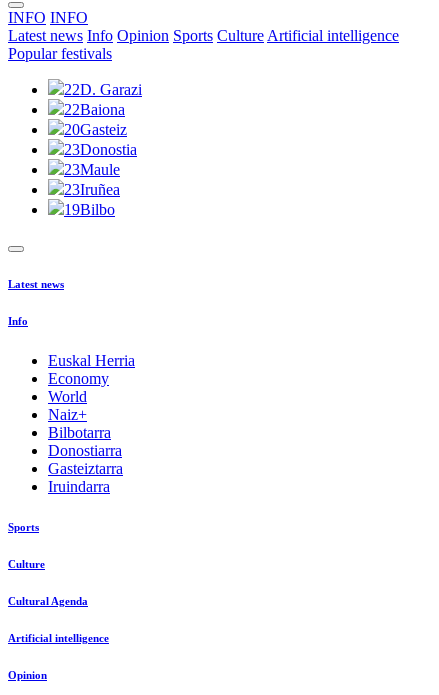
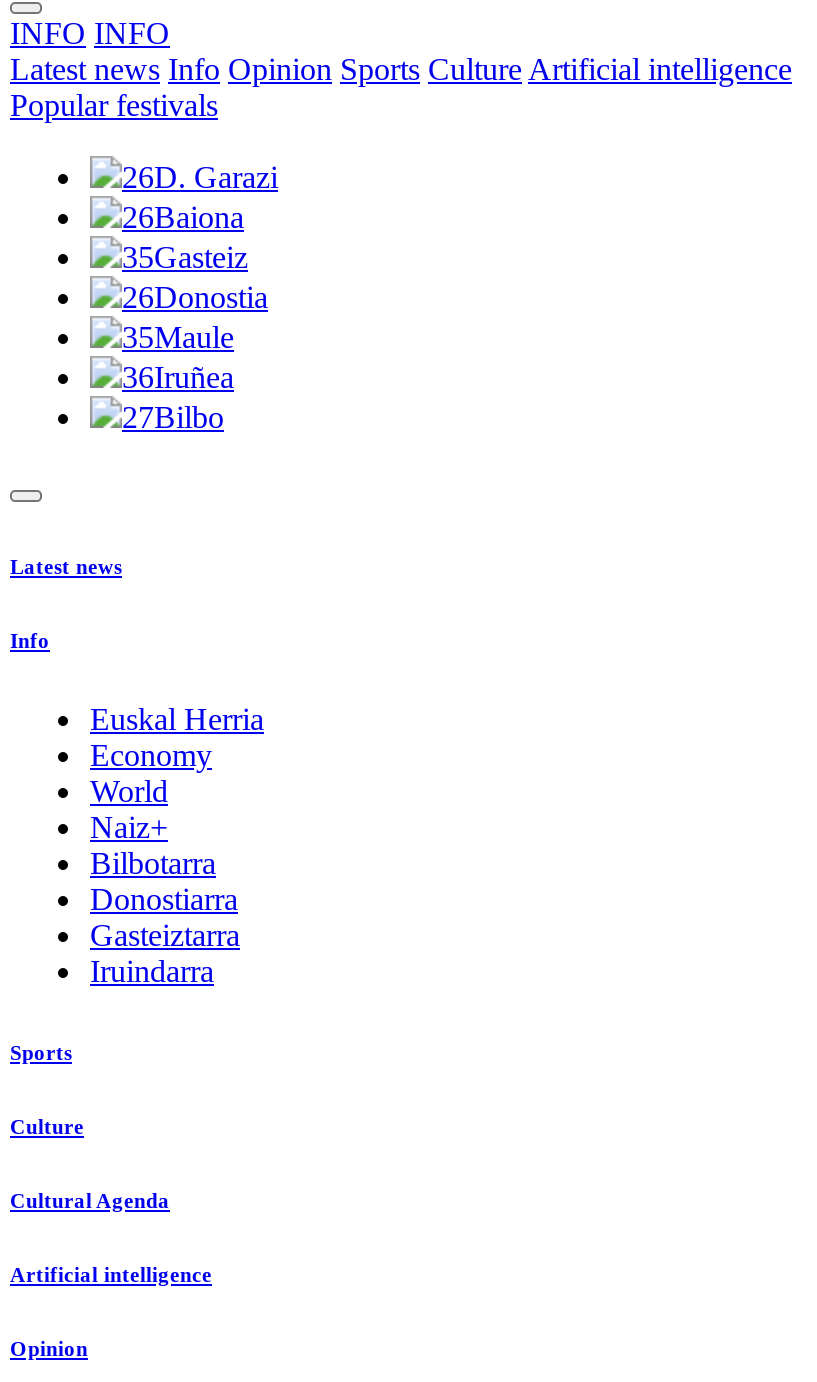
- 22D. Garazi
+ 26D. Garazi

- 22Baiona
+ 26Baiona

- 20Gasteiz
+ 35Gasteiz

- 23Donostia
+ 26Donostia

- 23Maule
+ 35Maule

- 23Iruñea
+ 36Iruñea

- 19Bilbo
+ 27Bilbo
